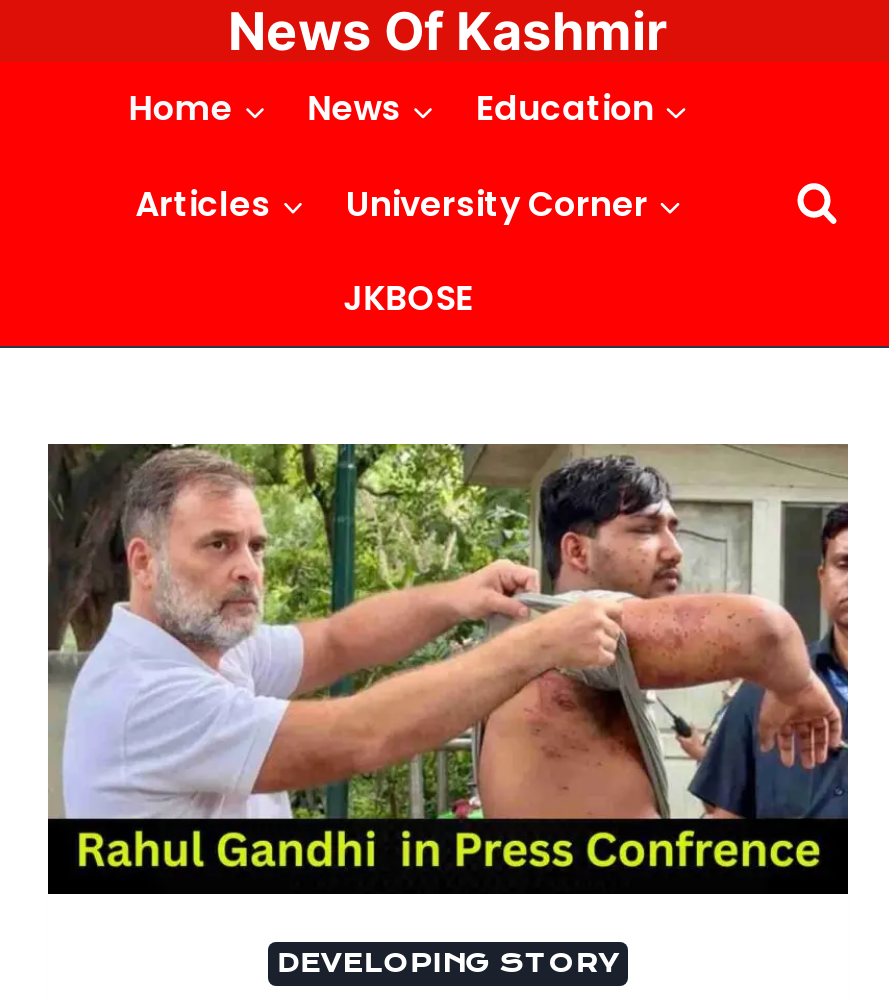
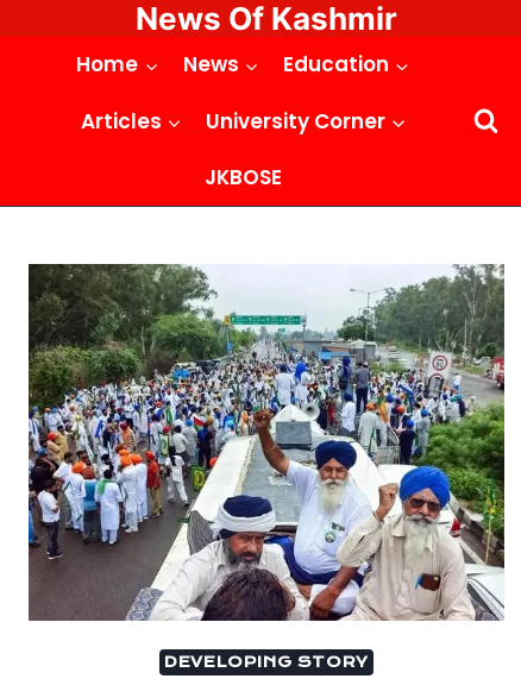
- [image]
+ [image]
